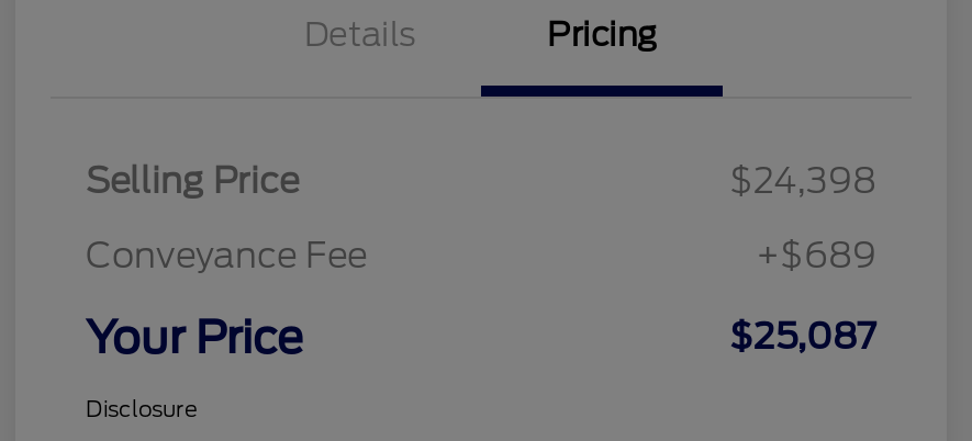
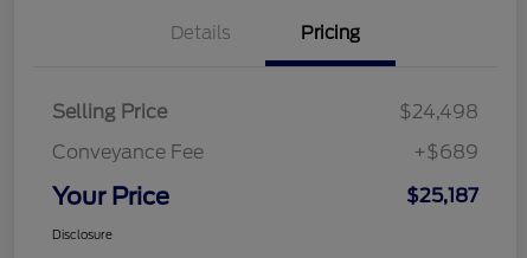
- $24,398
+ $24,498

- $25,087
+ $25,187
